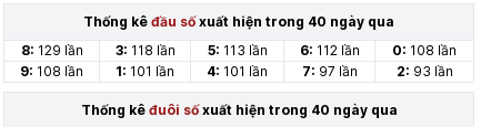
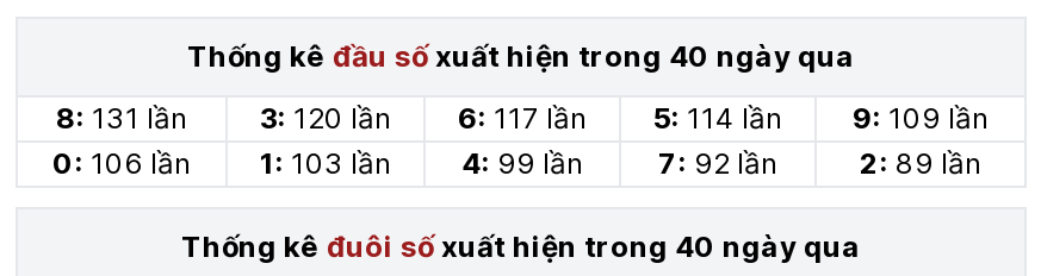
- 8: 129 lần
+ 8: 131 lần

- 3: 118 lần
+ 3: 120 lần

- 5: 113 lần
+ 6: 117 lần

- 6: 112 lần
+ 5: 114 lần

- 0: 108 lần
+ 9: 109 lần

- 9: 108 lần
+ 0: 106 lần

- 1: 101 lần
+ 1: 103 lần

- 4: 101 lần
+ 4: 99 lần

- 7: 97 lần
+ 7: 92 lần

- 2: 93 lần
+ 2: 89 lần
